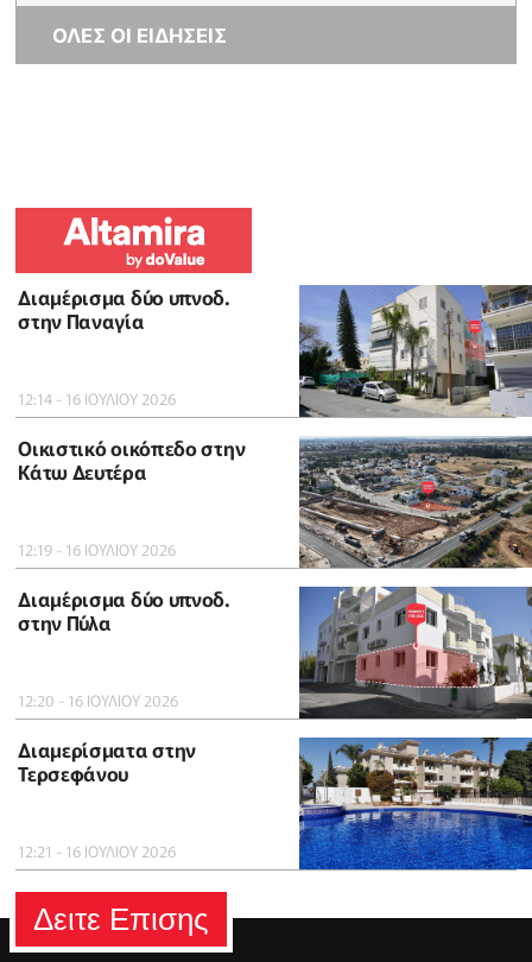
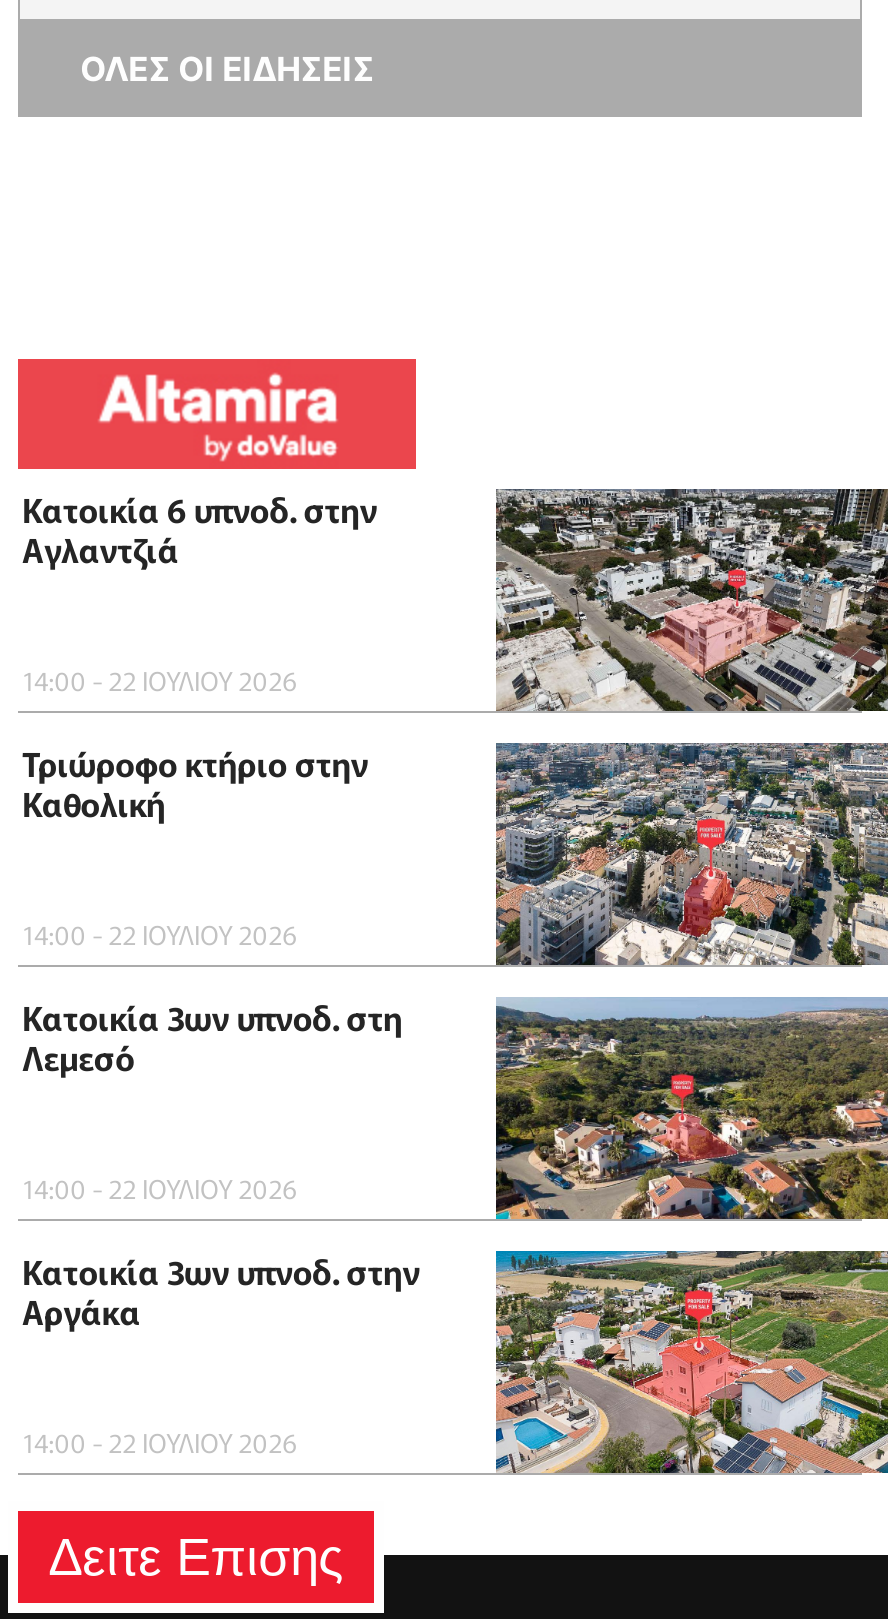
- Διαμέρισμα δύο υπνοδ.
- στην Παναγία
+ Κατοικία 6 υπνοδ. στην
+ Αγλαντζιά

- [image]
+ [image]

- 12:14 - 16 ΙΟΥΛΙΟΥ 2026
+ 14:00 - 22 ΙΟΥΛΙΟΥ 2026

- Οικιστικό οικόπεδο στην
- Κάτω Δευτέρα
+ Τριώροφο κτήριο στην
+ Καθολική

- [image]
+ [image]

- 12:19 - 16 ΙΟΥΛΙΟΥ 2026
+ 14:00 - 22 ΙΟΥΛΙΟΥ 2026

- Διαμέρισμα δύο υπνοδ.
- στην Πύλα
+ Κατοικία 3ων υπνοδ. στη
+ Λεμεσό

- [image]
+ [image]

- 12:20 - 16 ΙΟΥΛΙΟΥ 2026
+ 14:00 - 22 ΙΟΥΛΙΟΥ 2026

- Διαμερίσματα στην
- Τερσεφάνου
+ Κατοικία 3ων υπνοδ. στην
+ Αργάκα

- [image]
+ [image]

- 12:21 - 16 ΙΟΥΛΙΟΥ 2026
+ 14:00 - 22 ΙΟΥΛΙΟΥ 2026
